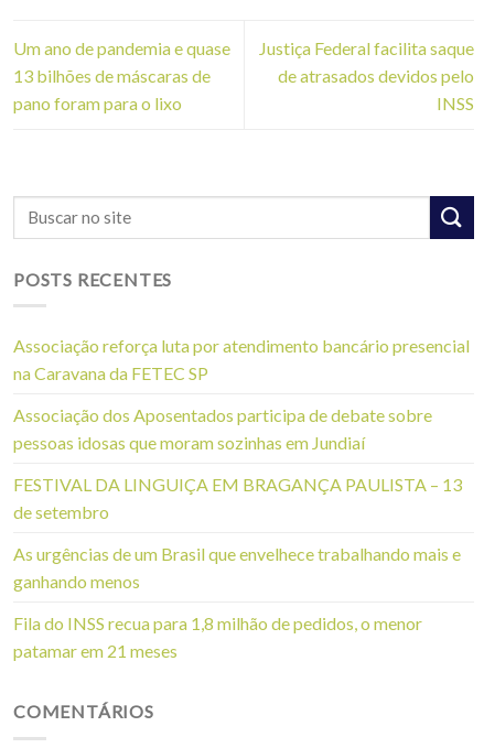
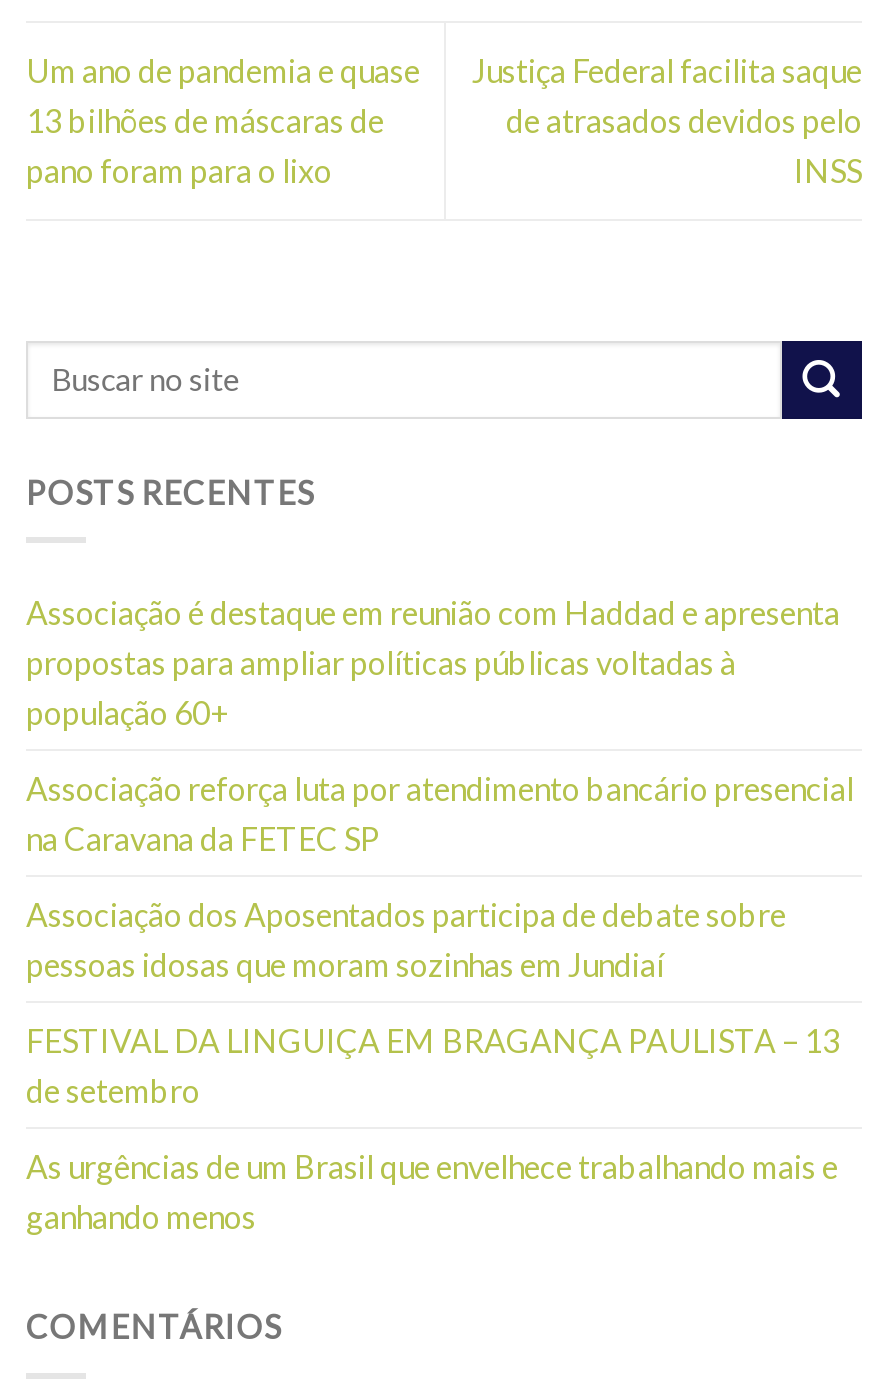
+ Associação é destaque em reunião com Haddad e apresenta
+ propostas para ampliar políticas públicas voltadas à
+ população 60+

moved down: Associação reforça luta por atendimento bancário presencial | na Caravana da FETEC SP | Associação dos Aposentados participa de debate sobre | pessoas idosas que moram sozinhas em Jundiaí | FESTIVAL DA LINGUIÇA EM BRAGANÇA PAULISTA – 13 | de setembro | As urgências de um Brasil que envelhece trabalhando mais e | ganhando menos

- Fila do INSS recua para 1,8 milhão de pedidos, o menor
- patamar em 21 meses
